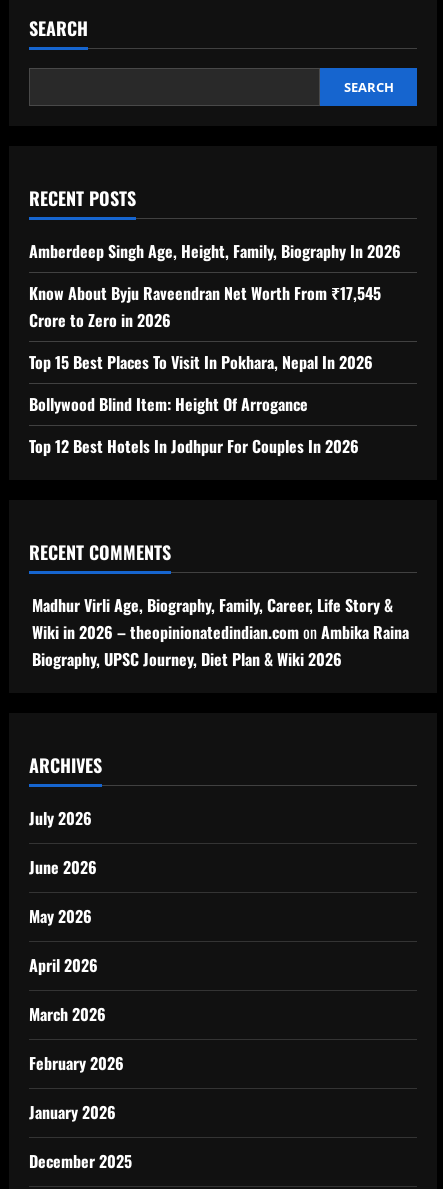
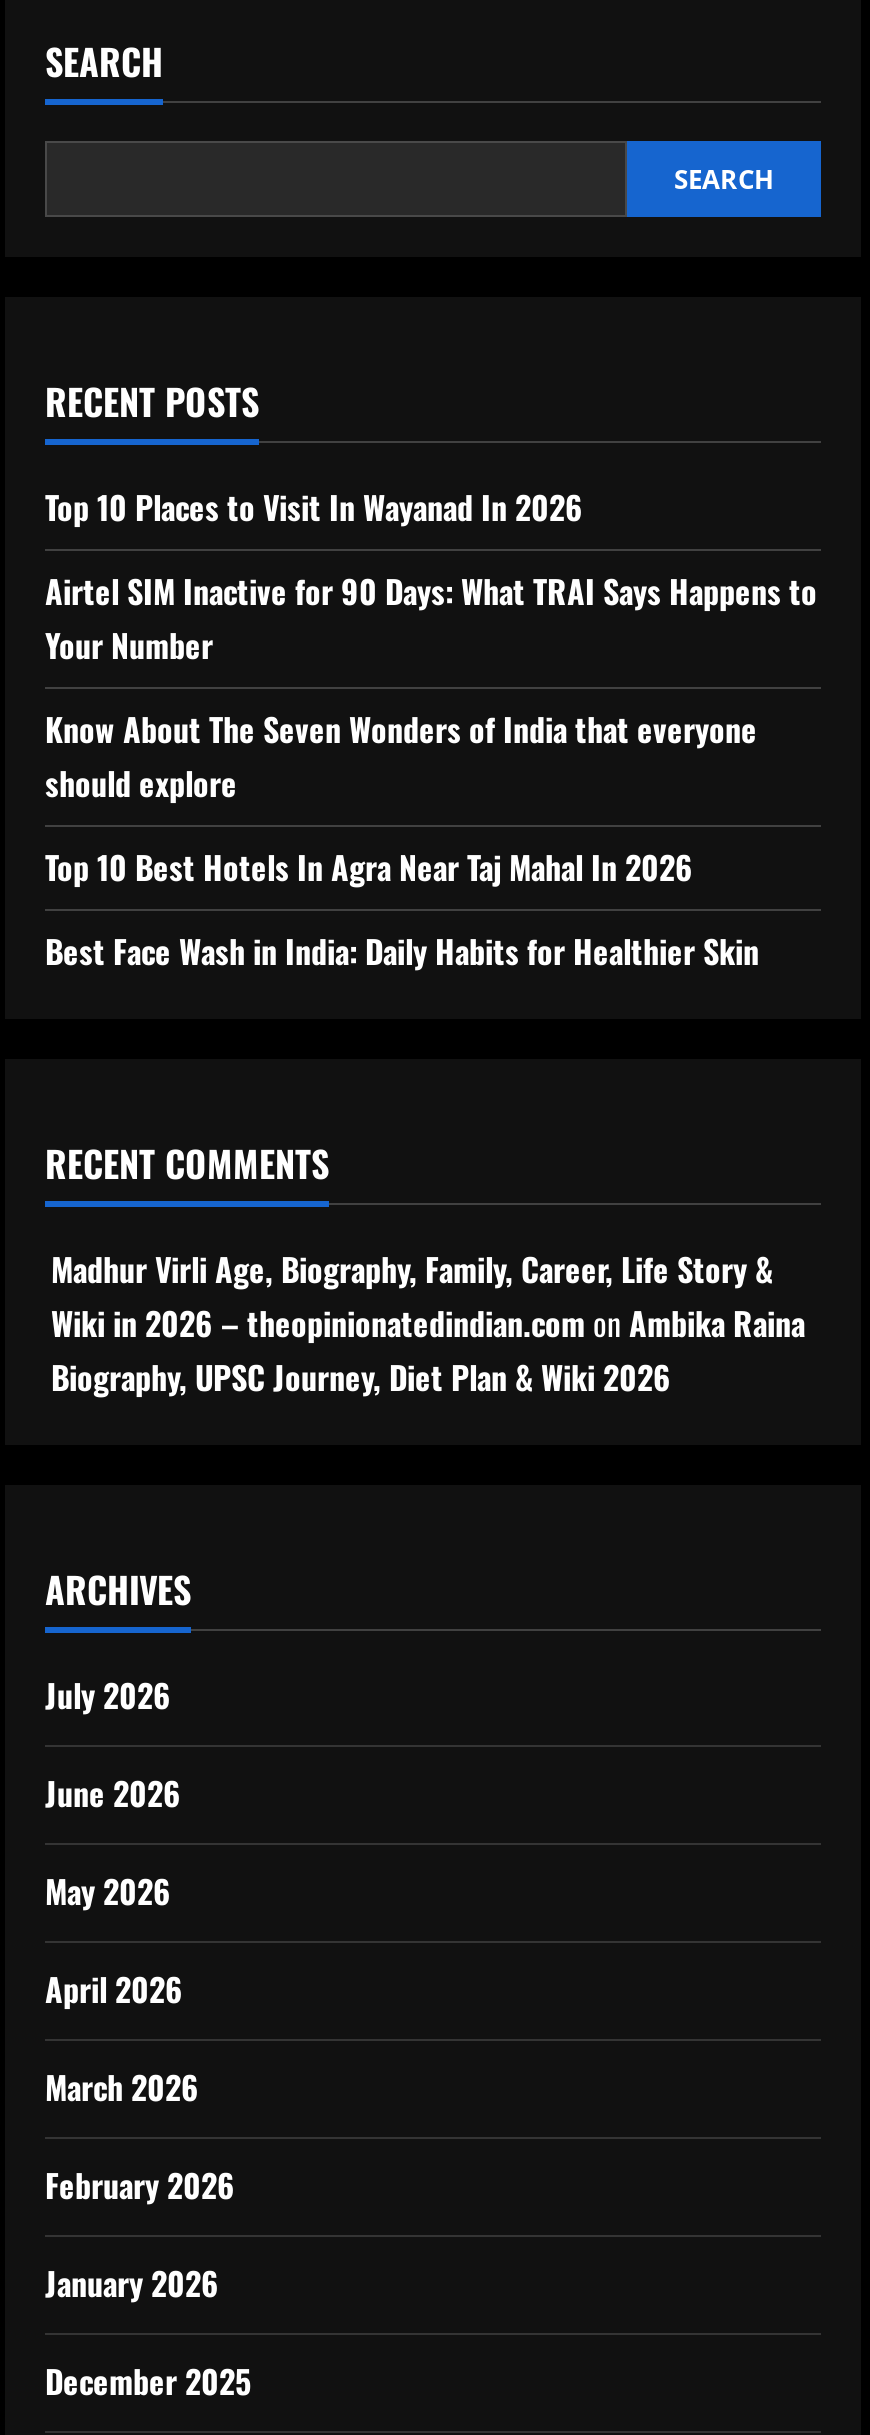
- Amberdeep Singh Age, Height, Family, Biography In 2026
+ Top 10 Places to Visit In Wayanad In 2026

- Know About Byju Raveendran Net Worth From ₹17,545
- Crore to Zero in 2026
+ Airtel SIM Inactive for 90 Days: What TRAI Says Happens to
+ Your Number

- Top 15 Best Places To Visit In Pokhara, Nepal In 2026
+ Know About The Seven Wonders of India that everyone
+ should explore

- Bollywood Blind Item: Height Of Arrogance
+ Top 10 Best Hotels In Agra Near Taj Mahal In 2026

- Top 12 Best Hotels In Jodhpur For Couples In 2026
+ Best Face Wash in India: Daily Habits for Healthier Skin
